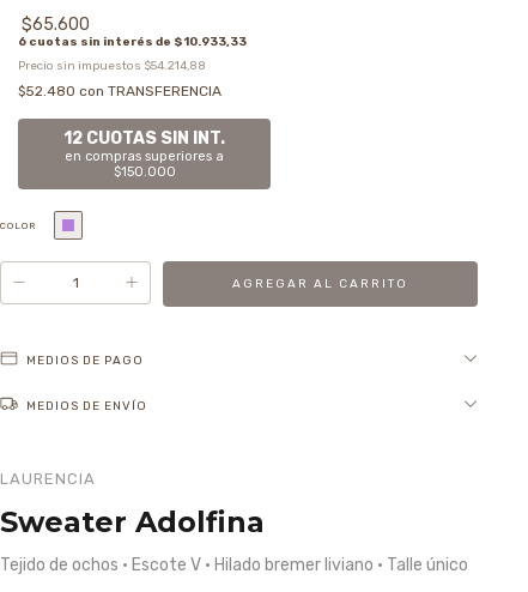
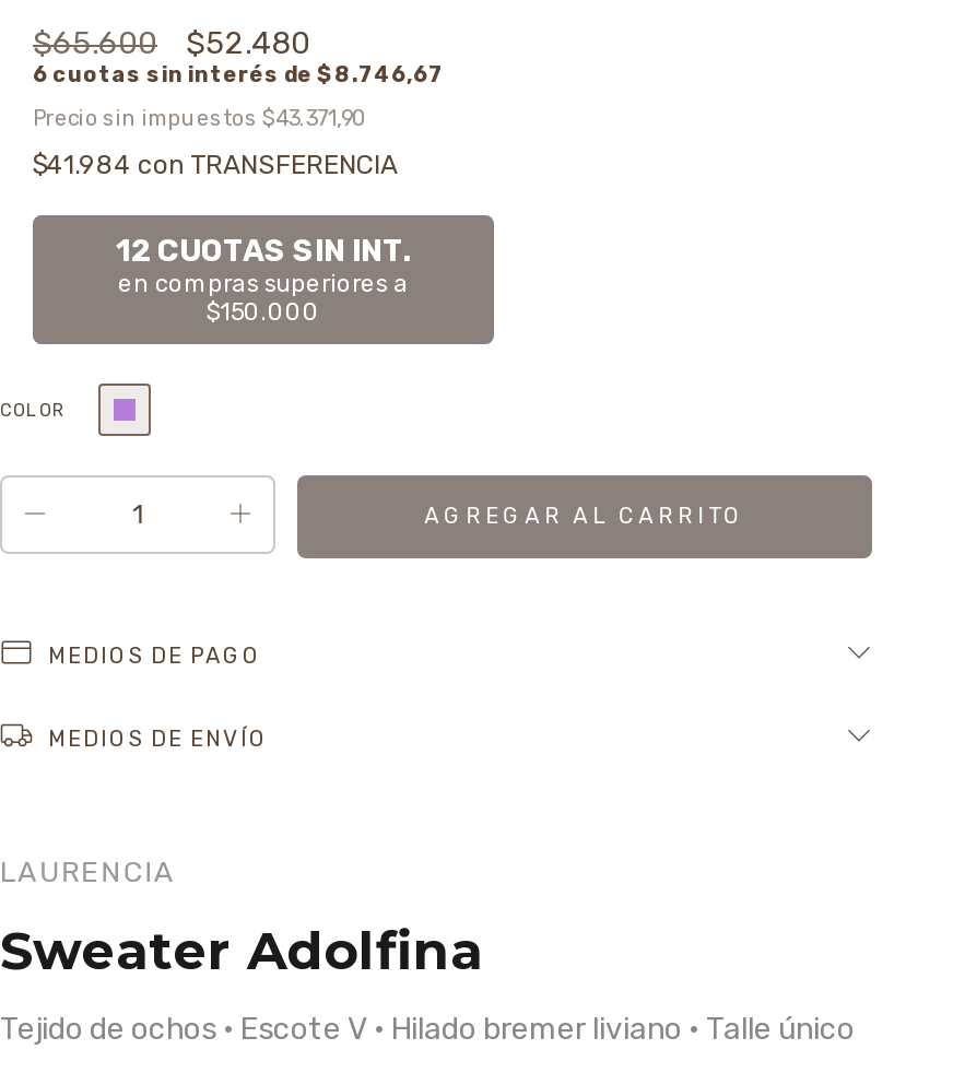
- 6 cuotas sin interés de $10.933,33
+ $52.480
+ 6 cuotas sin interés de $8.746,67

- Precio sin impuestos $54.214,88
+ Precio sin impuestos $43.371,90

- $52.480 con TRANSFERENCIA
+ $41.984 con TRANSFERENCIA
